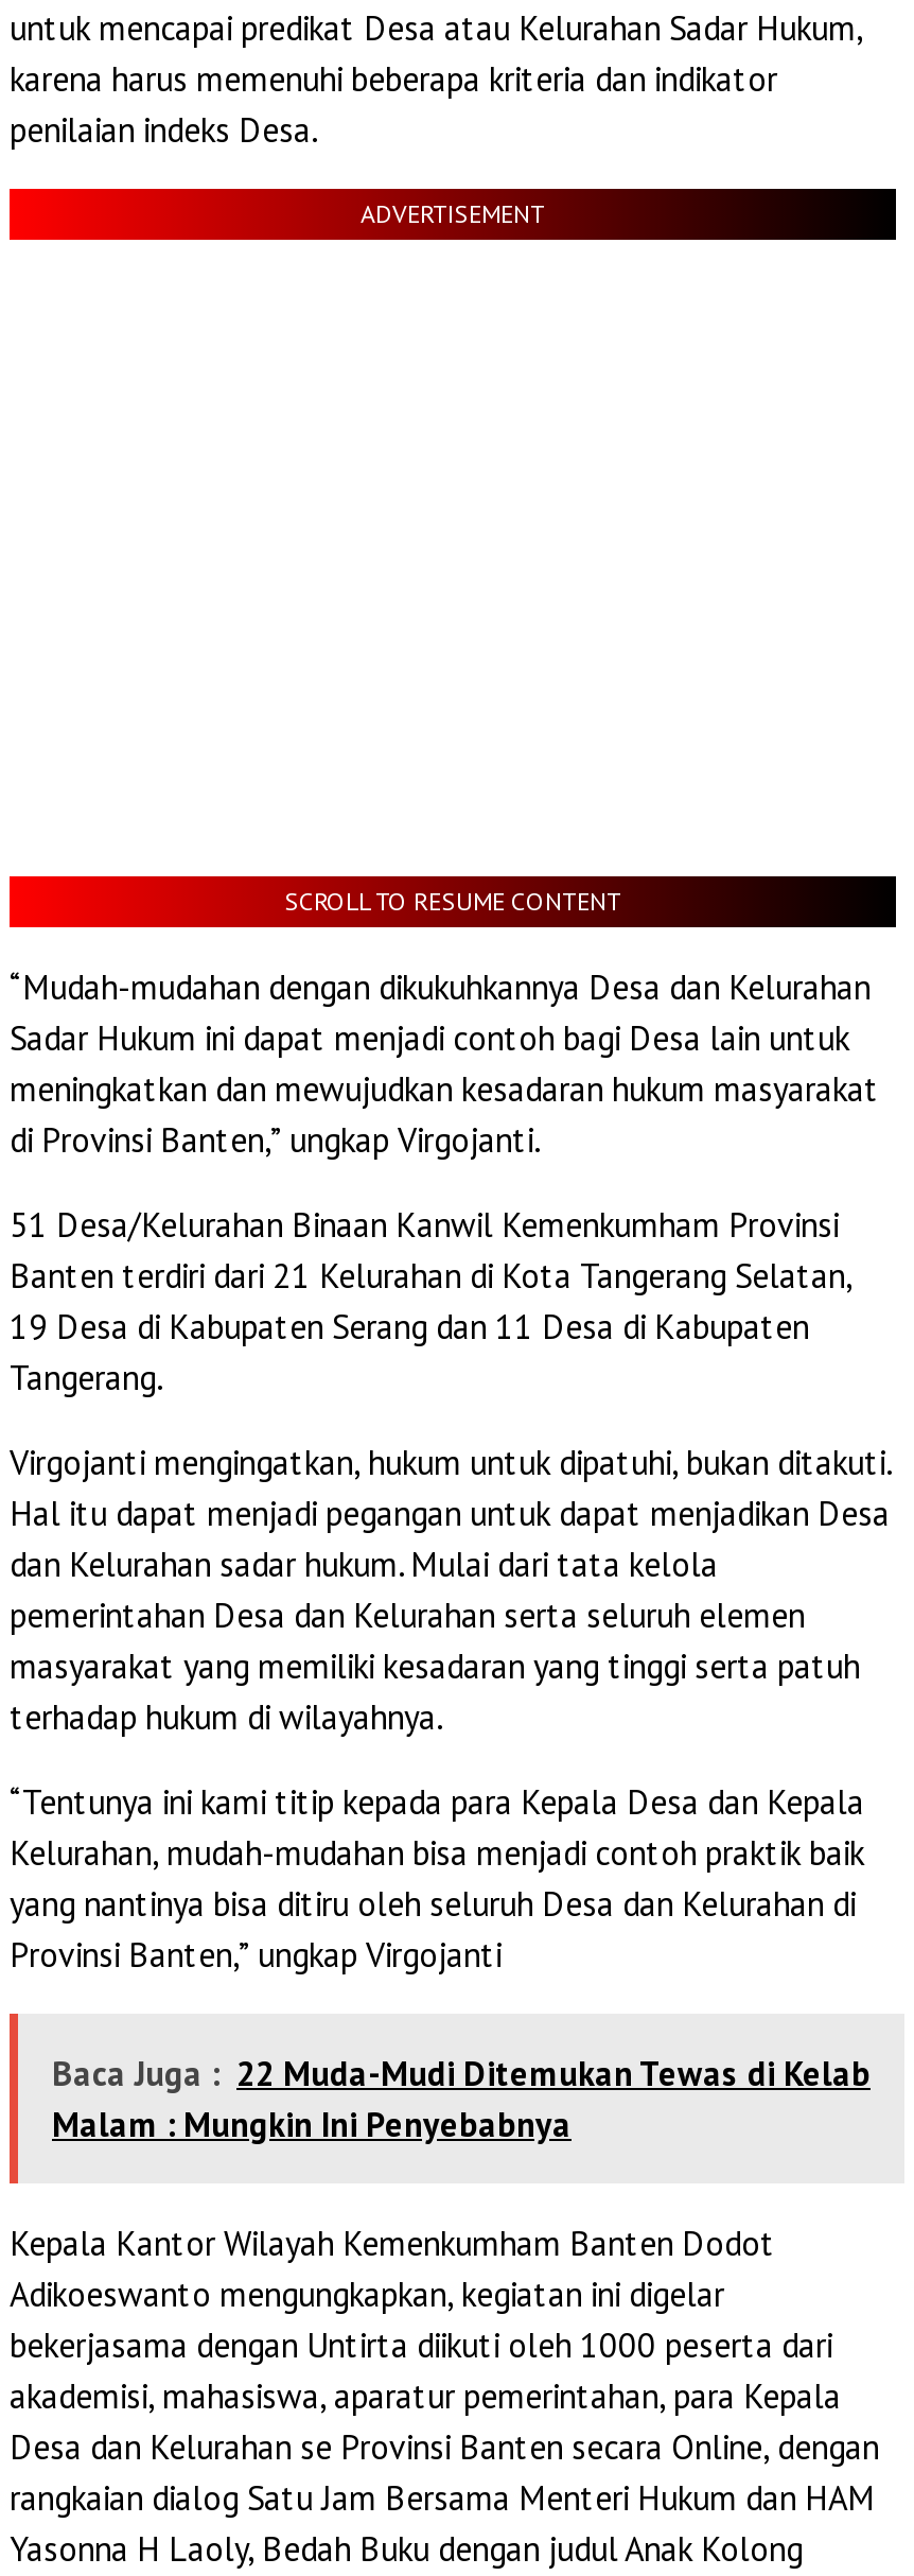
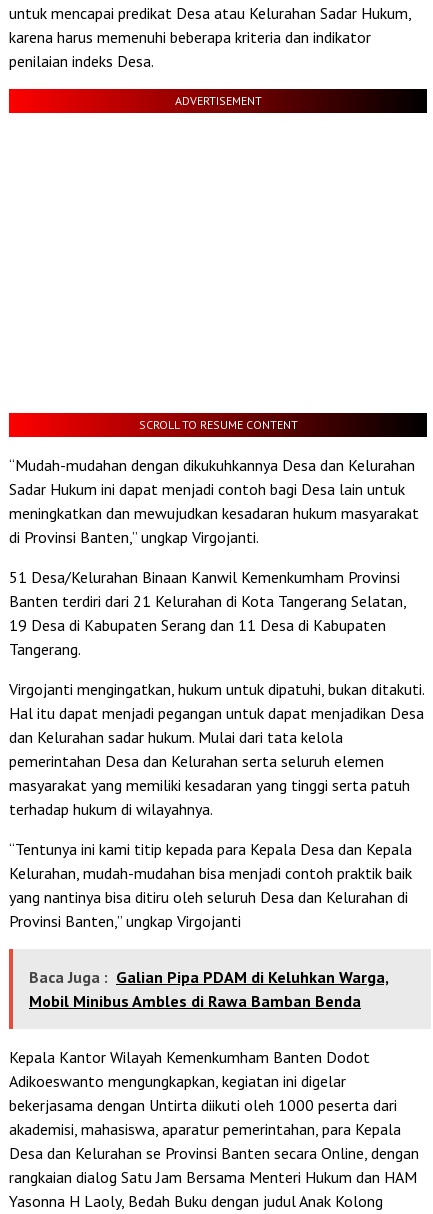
- Baca Juga : 22 Muda-Mudi Ditemukan Tewas di Kelab
- Malam : Mungkin Ini Penyebabnya
+ Baca Juga : Galian Pipa PDAM di Keluhkan Warga,
+ Mobil Minibus Ambles di Rawa Bamban Benda
